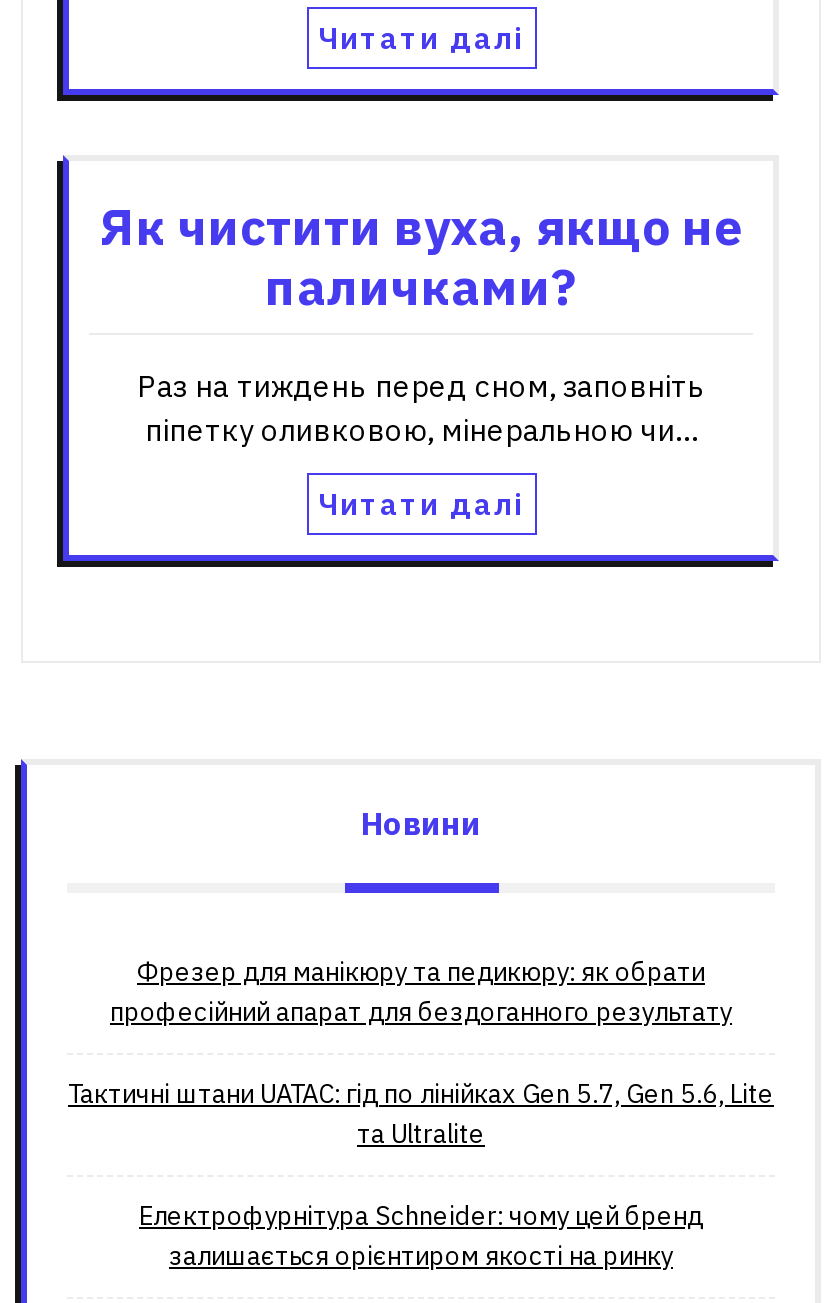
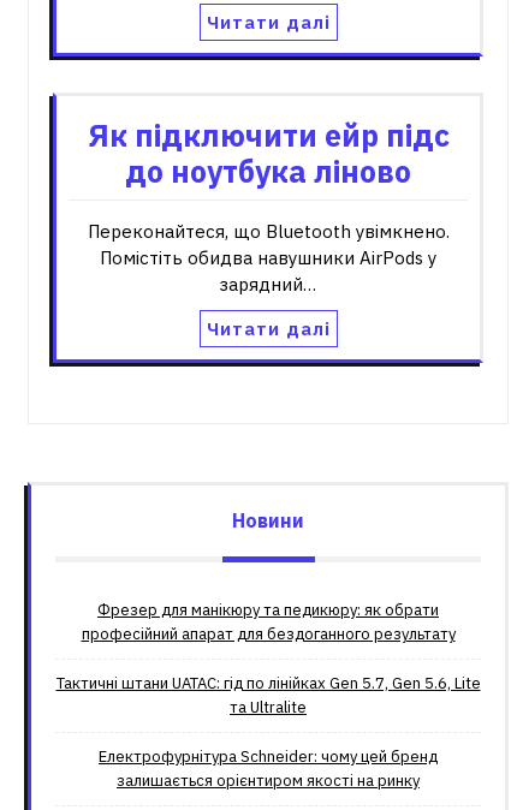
- Як чистити вуха, якщо не
- паличками?
+ Як підключити ейр підс
+ до ноутбука ліново

- Раз на тиждень перед сном, заповніть
- піпетку оливковою, мінеральною чи…
+ Переконайтеся, що Bluetooth увімкнено.
+ Помістіть обидва навушники AirPods у
+ зарядний…
